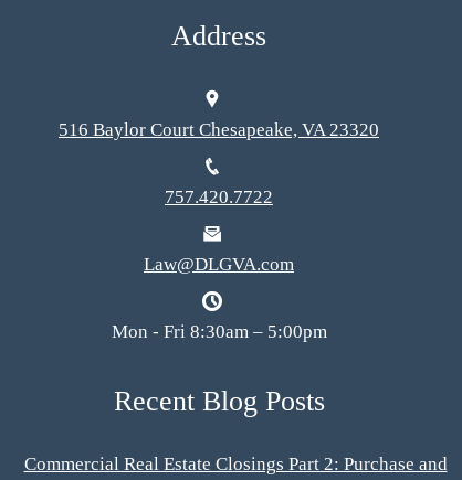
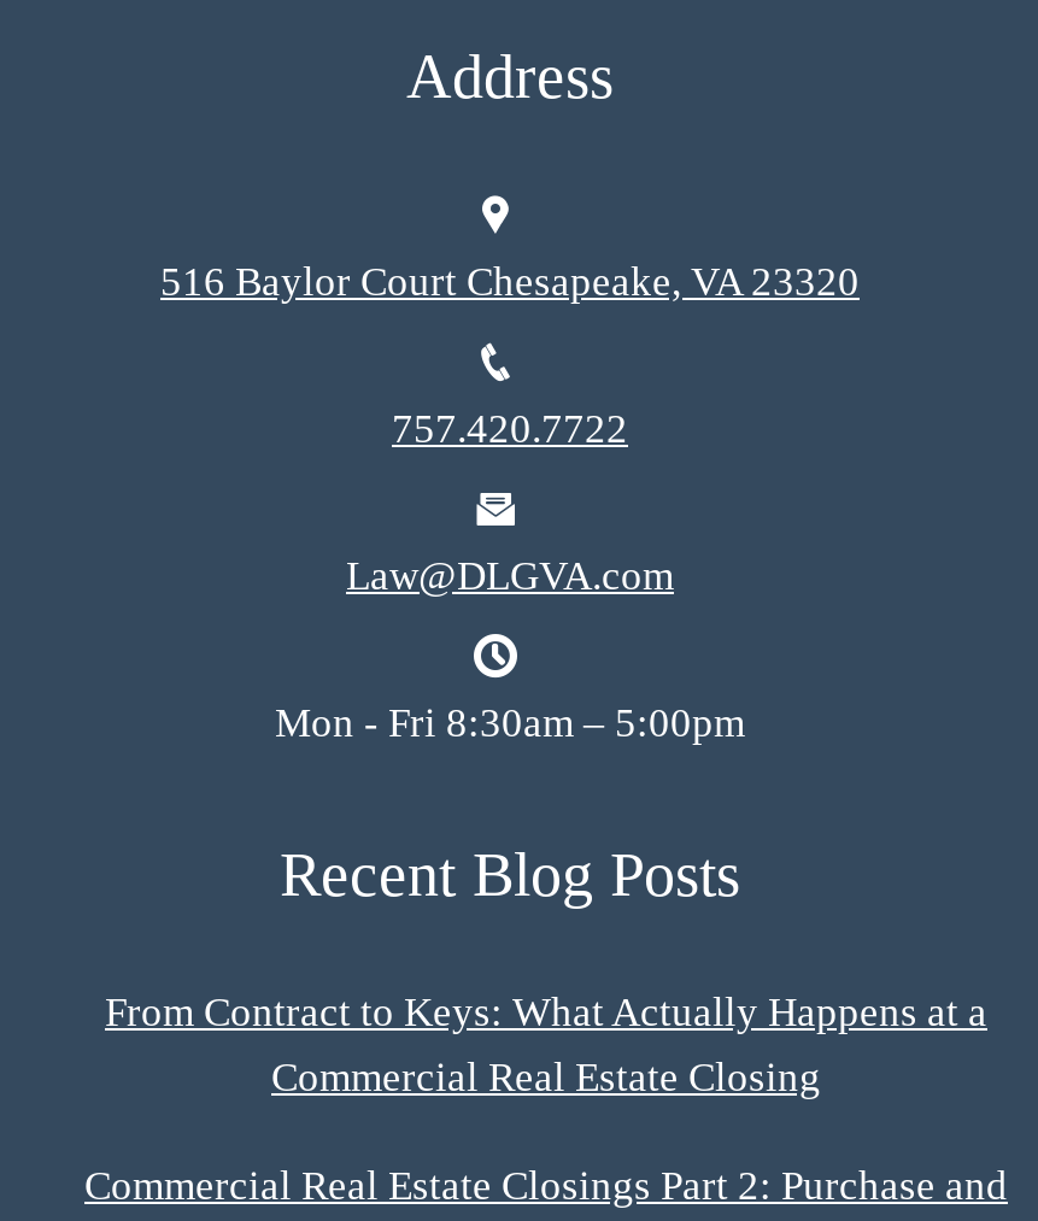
+ From Contract to Keys: What Actually Happens at a
+ Commercial Real Estate Closing
